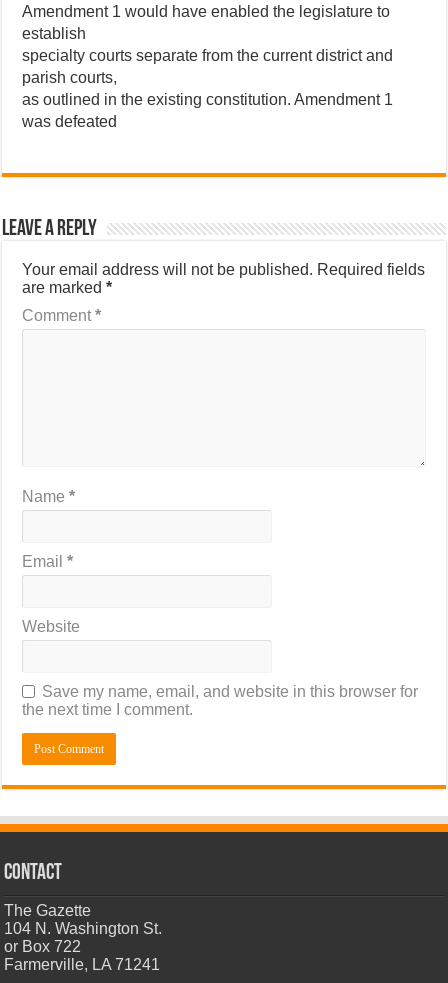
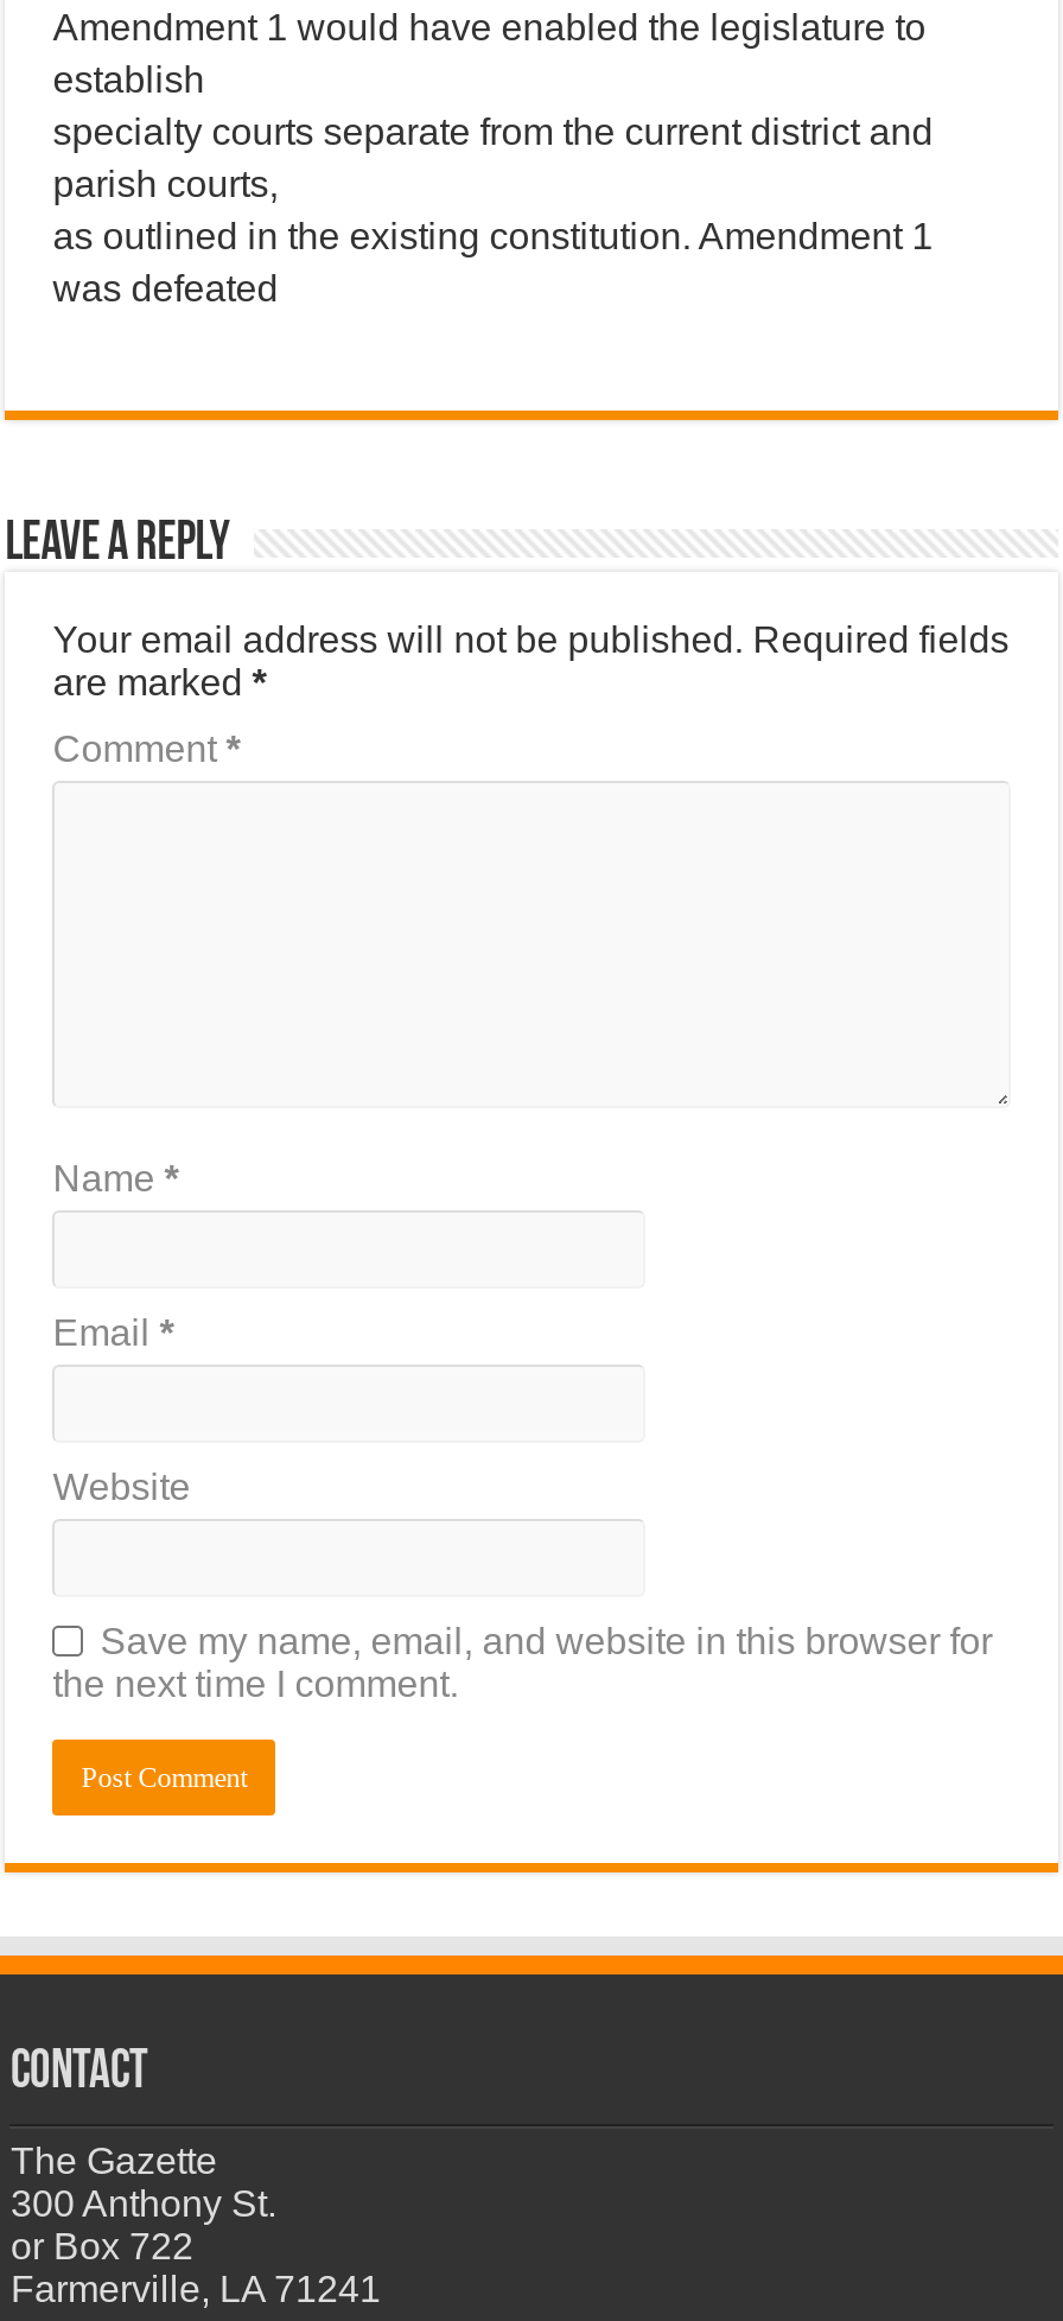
- 104 N. Washington St.
+ 300 Anthony St.
